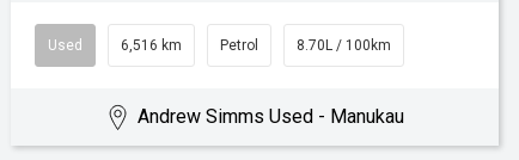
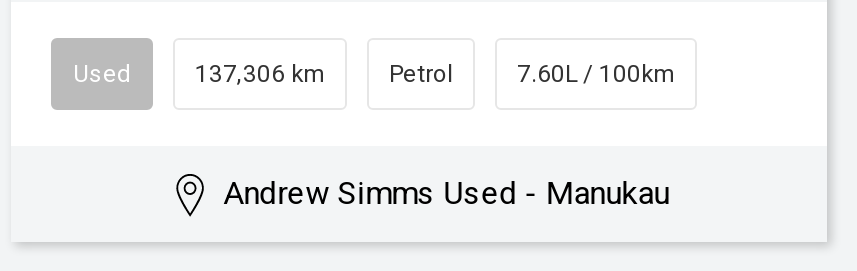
- 6,516 km
+ 137,306 km

- 8.70L / 100km
+ 7.60L / 100km
